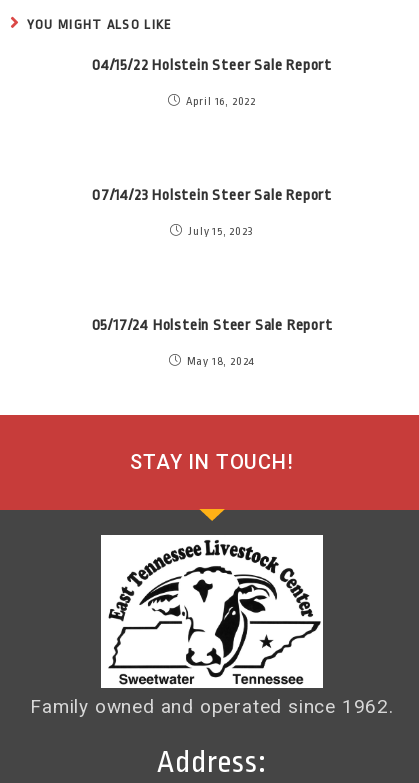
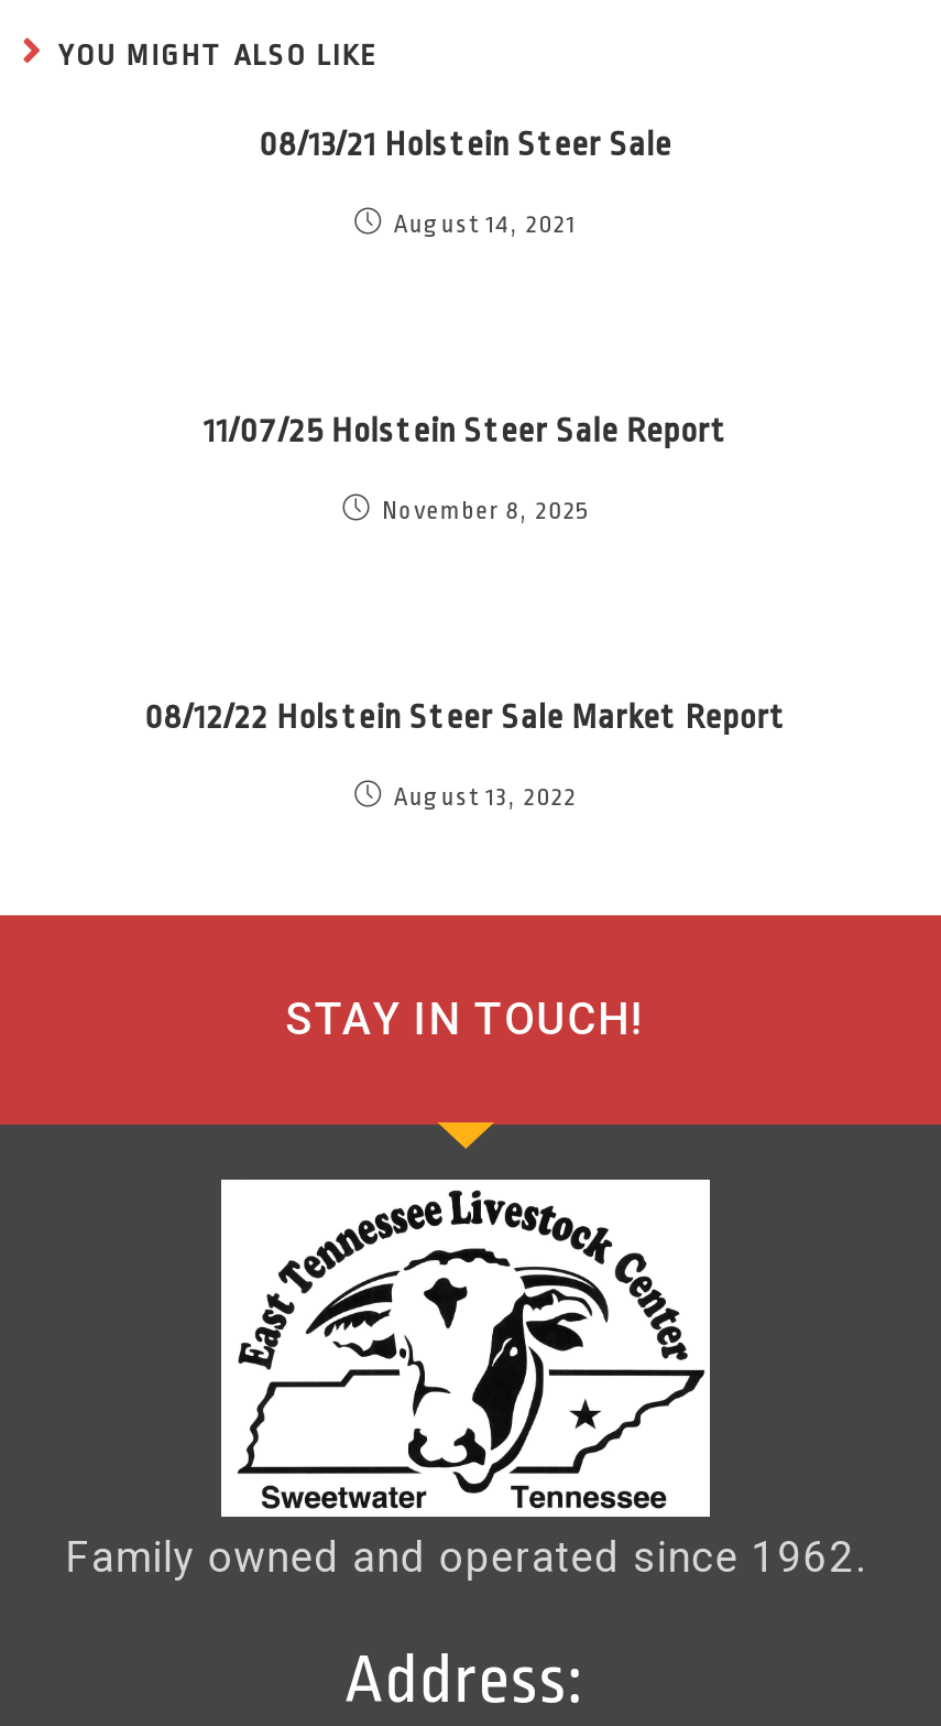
- 04/15/22 Holstein Steer Sale Report
+ 08/13/21 Holstein Steer Sale

- April 16, 2022
+ August 14, 2021

- 07/14/23 Holstein Steer Sale Report
+ 11/07/25 Holstein Steer Sale Report

- July 15, 2023
+ November 8, 2025

- 05/17/24 Holstein Steer Sale Report
+ 08/12/22 Holstein Steer Sale Market Report

- May 18, 2024
+ August 13, 2022
